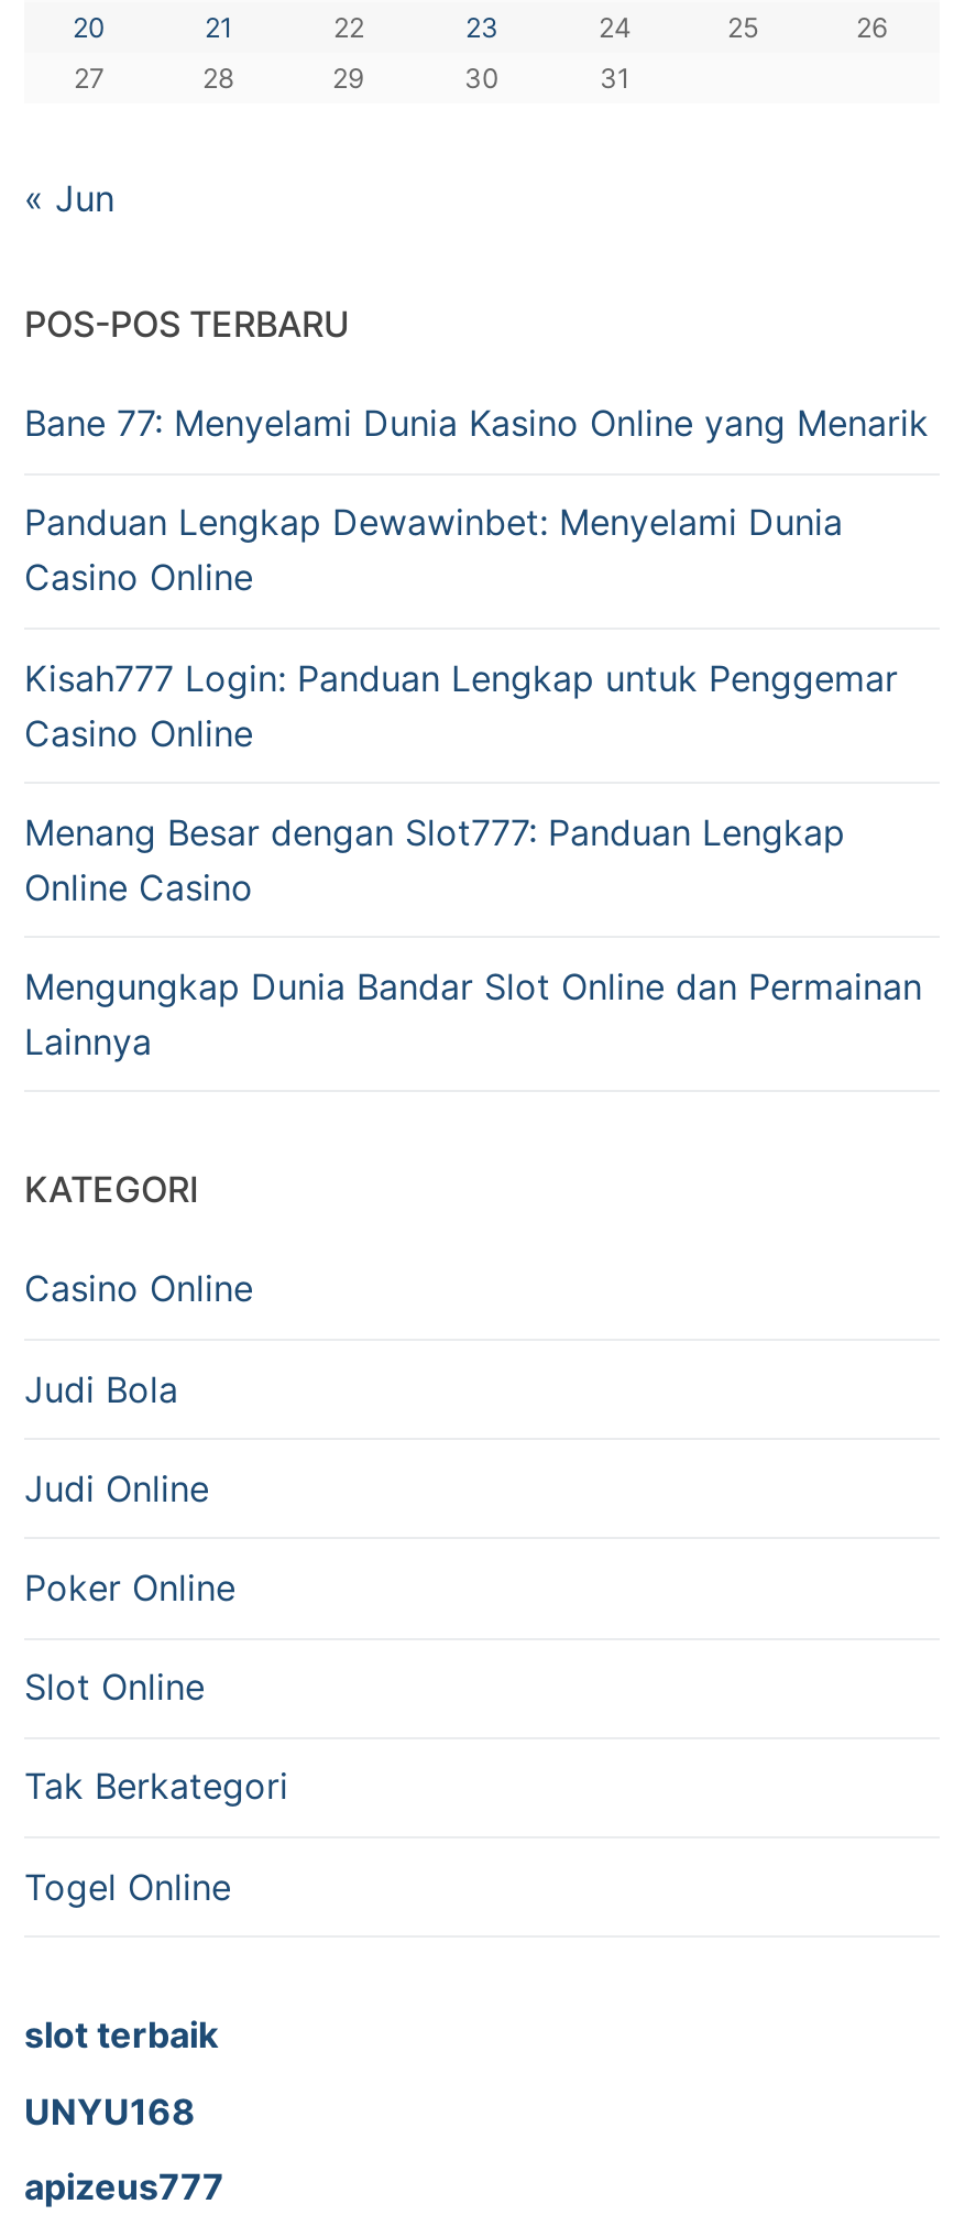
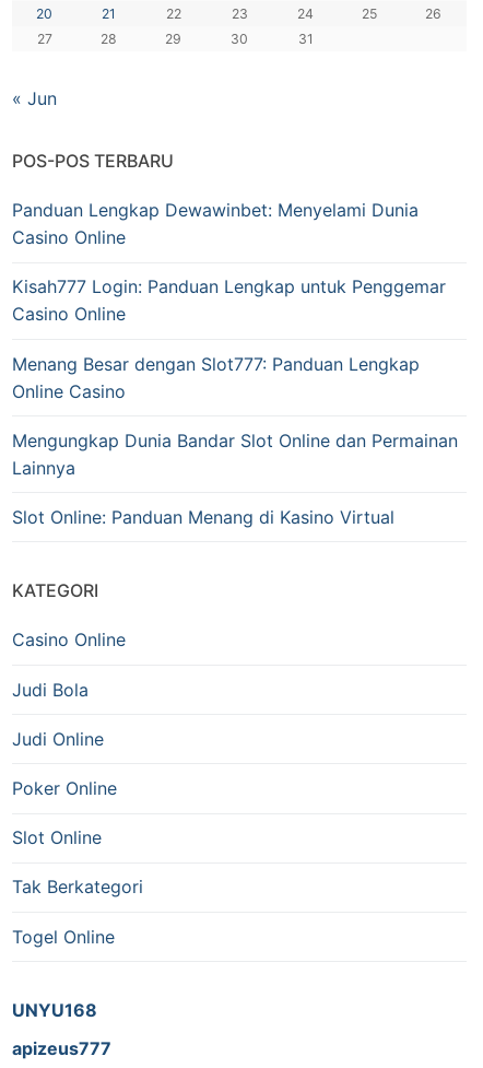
- Bane 77: Menyelami Dunia Kasino Online yang Menarik

+ Slot Online: Panduan Menang di Kasino Virtual

- slot terbaik
